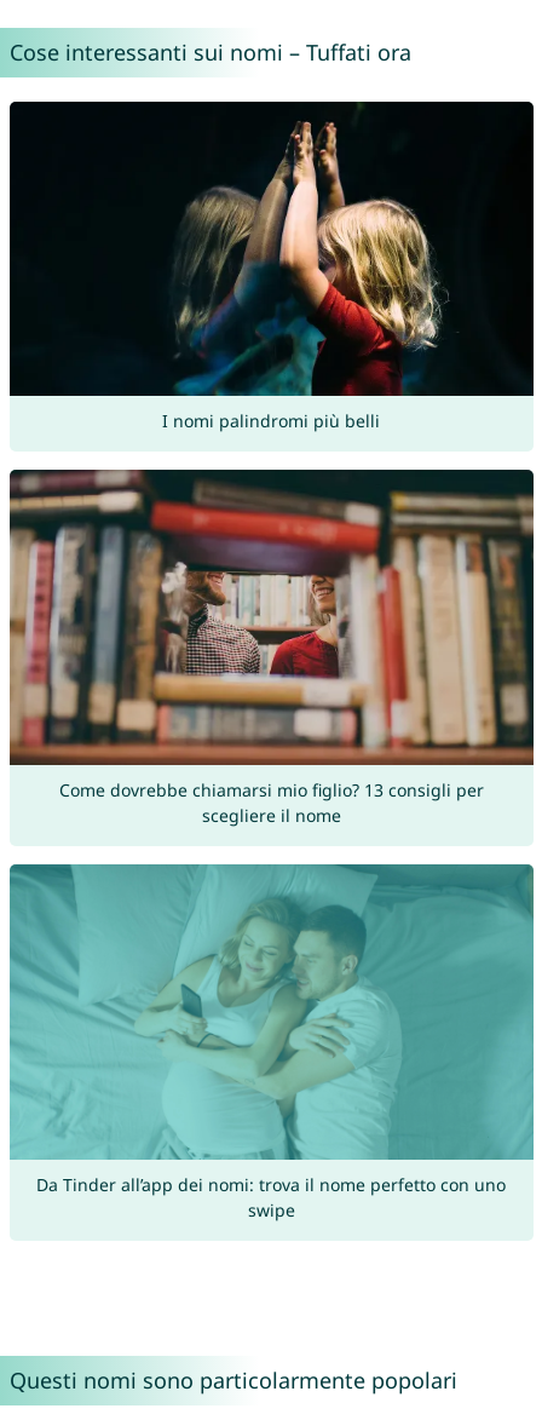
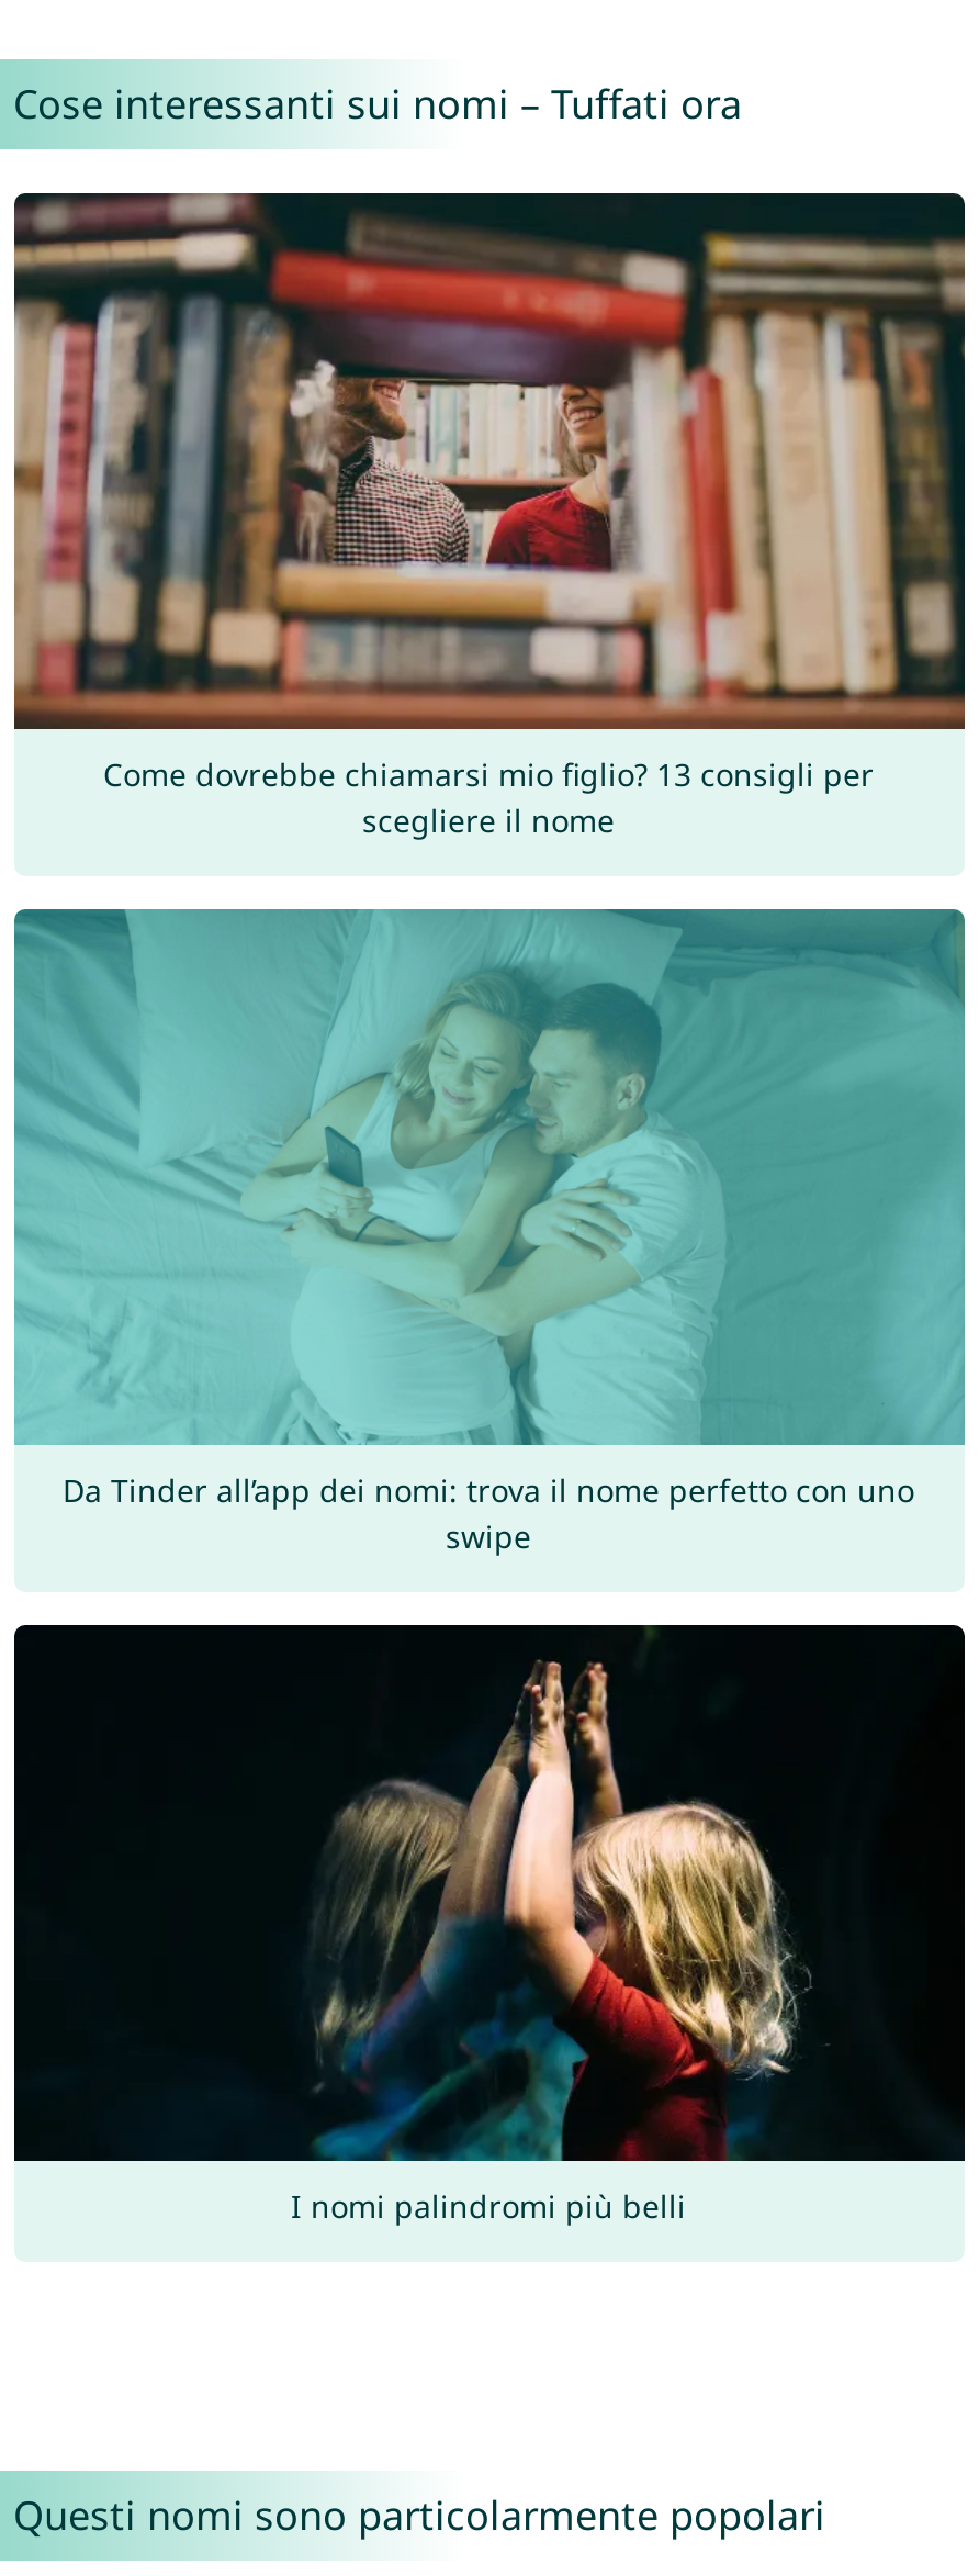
moved down: [image] | I nomi palindromi più belli

moved up: [image] | Come dovrebbe chiamarsi mio figlio? 13 consigli per | scegliere il nome | Da Tinder all’app dei nomi: trova il nome perfetto con uno | swipe
